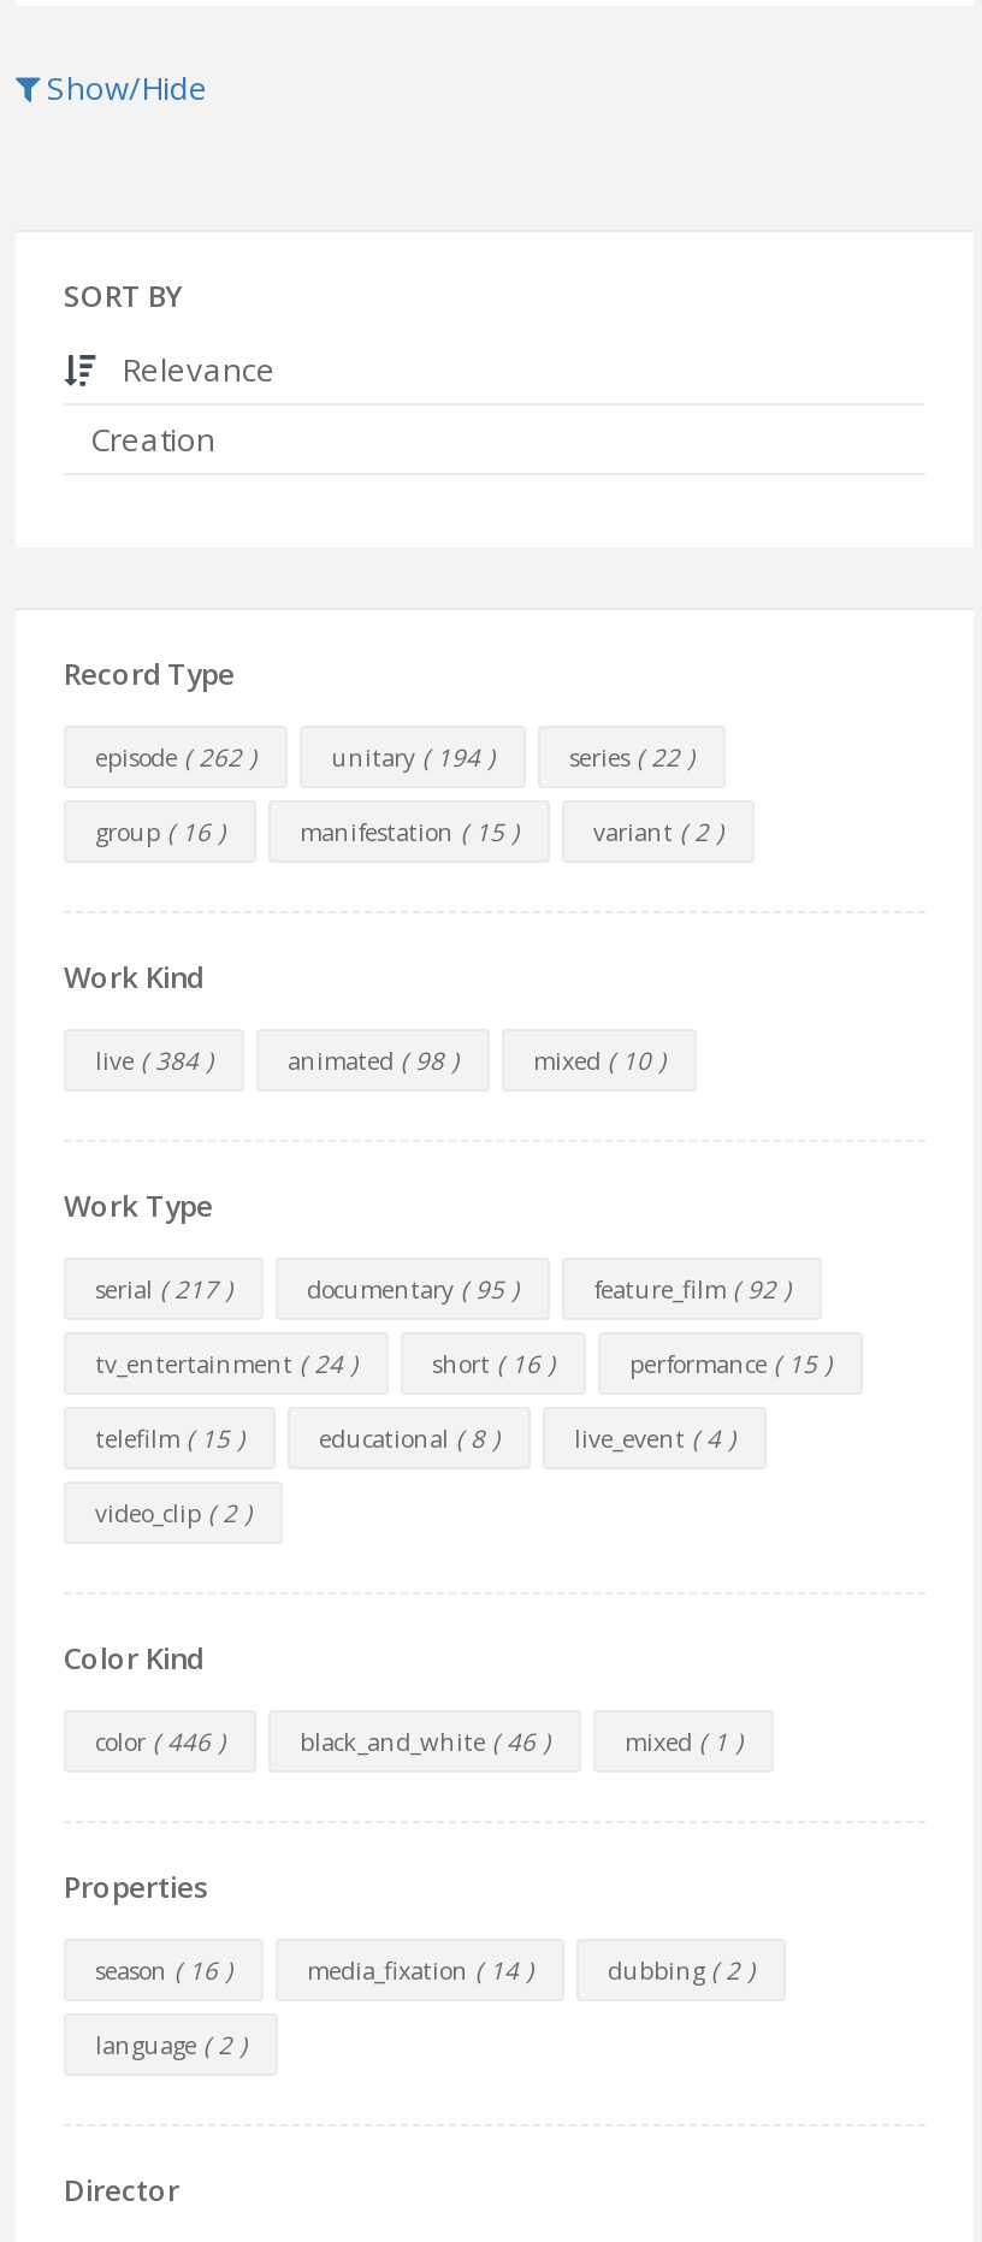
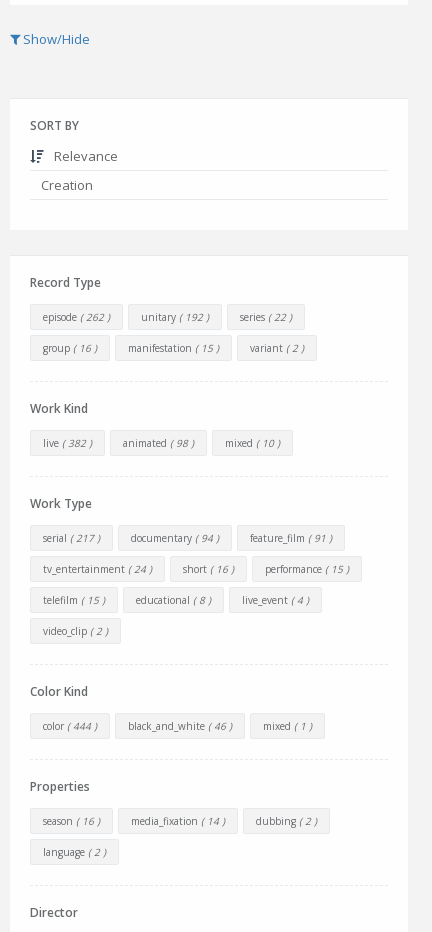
- unitary ( 194 )
+ unitary ( 192 )

- live ( 384 )
+ live ( 382 )

- documentary ( 95 )
+ documentary ( 94 )

- feature_film ( 92 )
+ feature_film ( 91 )

- color ( 446 )
+ color ( 444 )
